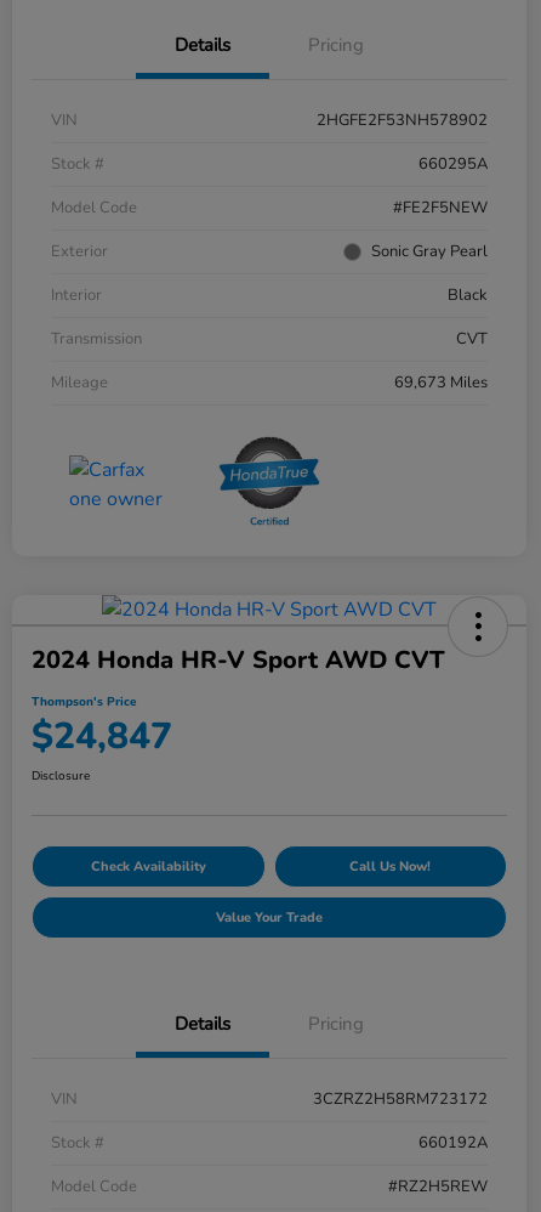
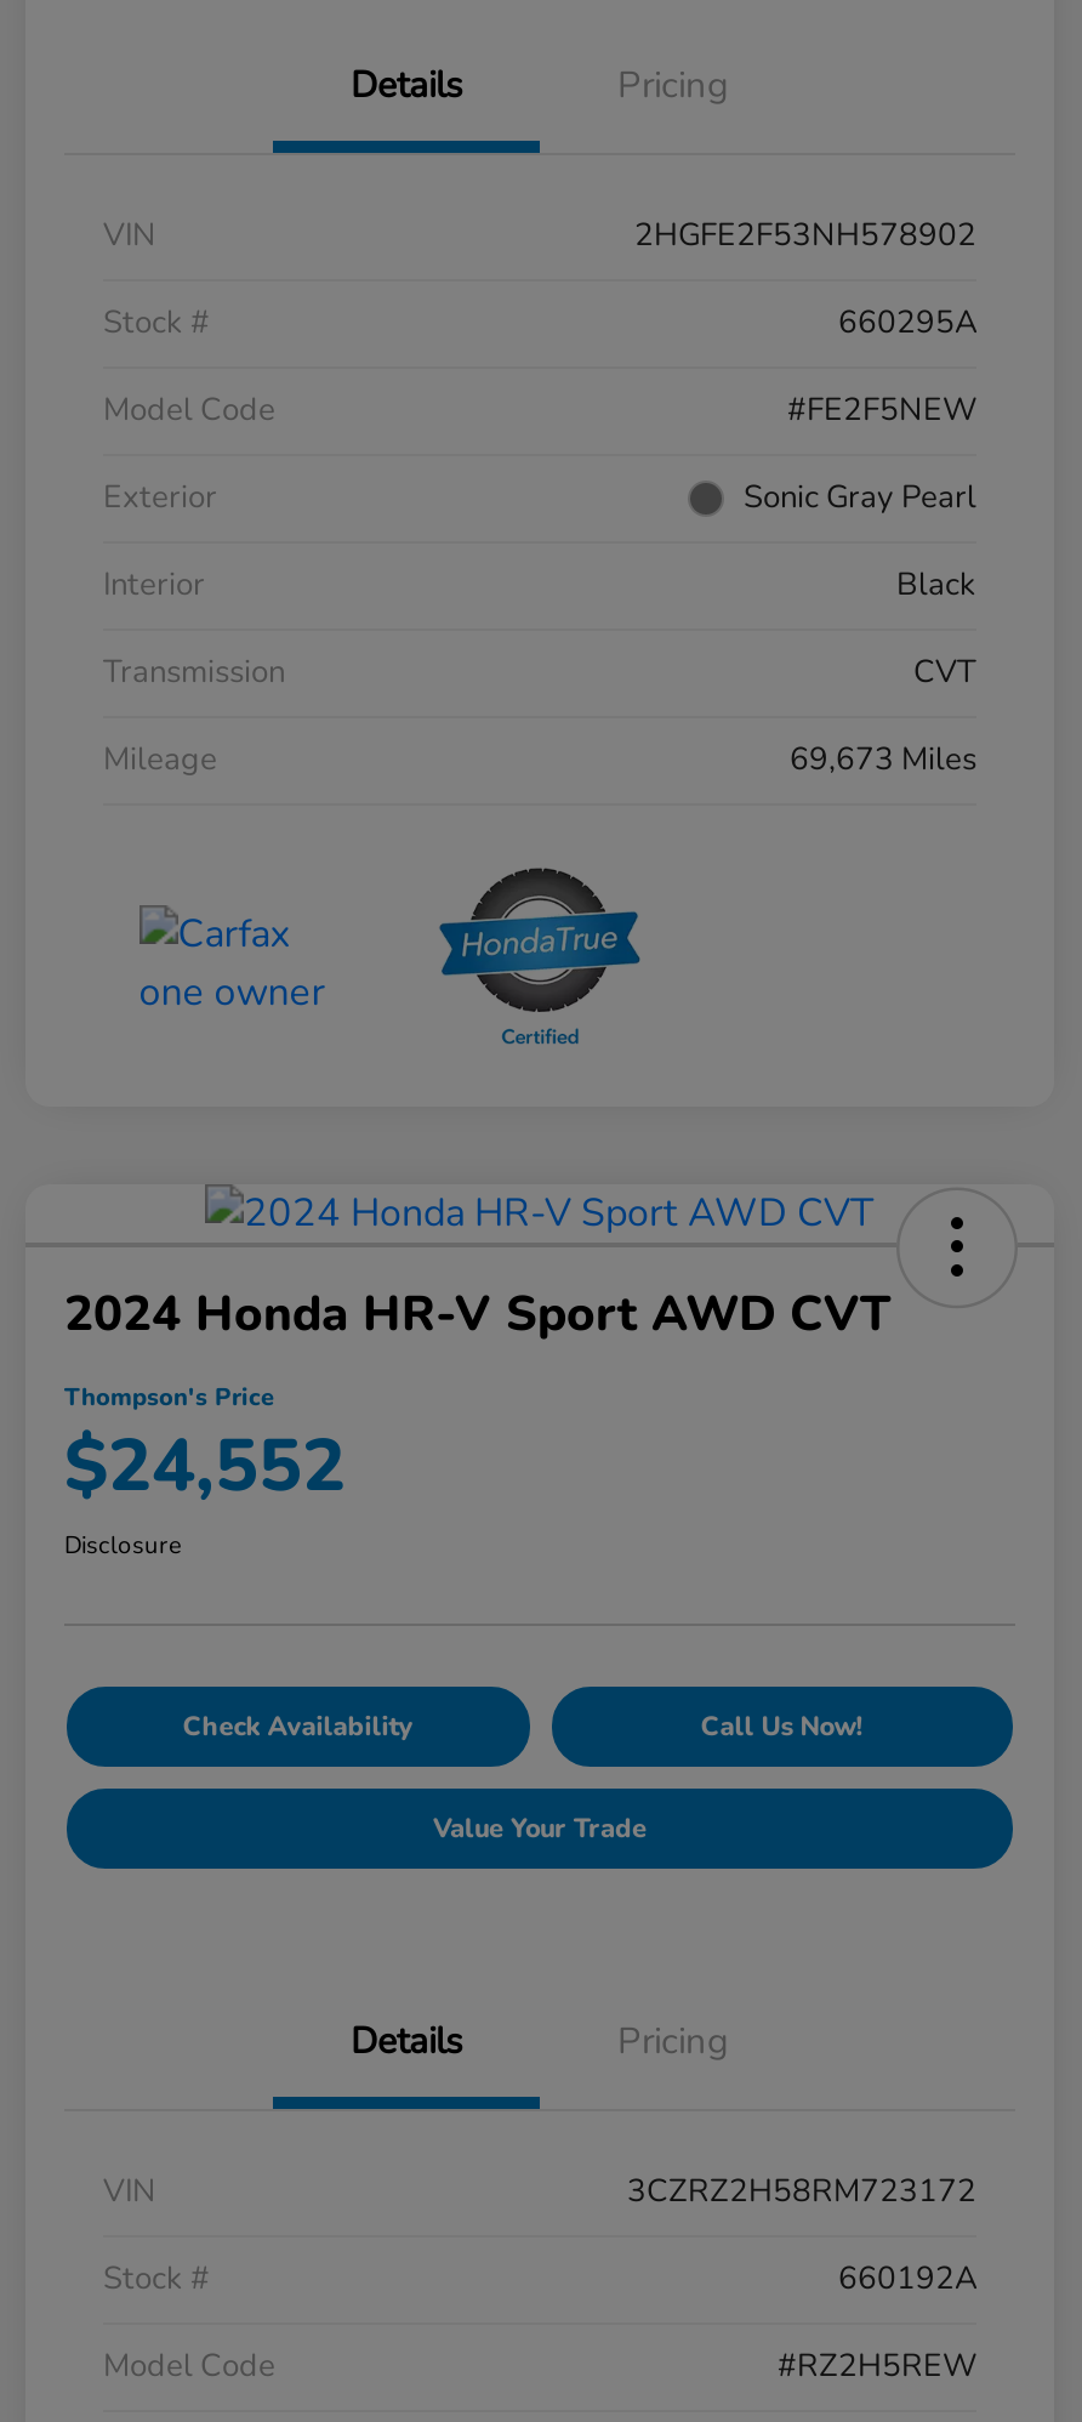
- $24,847
+ $24,552
